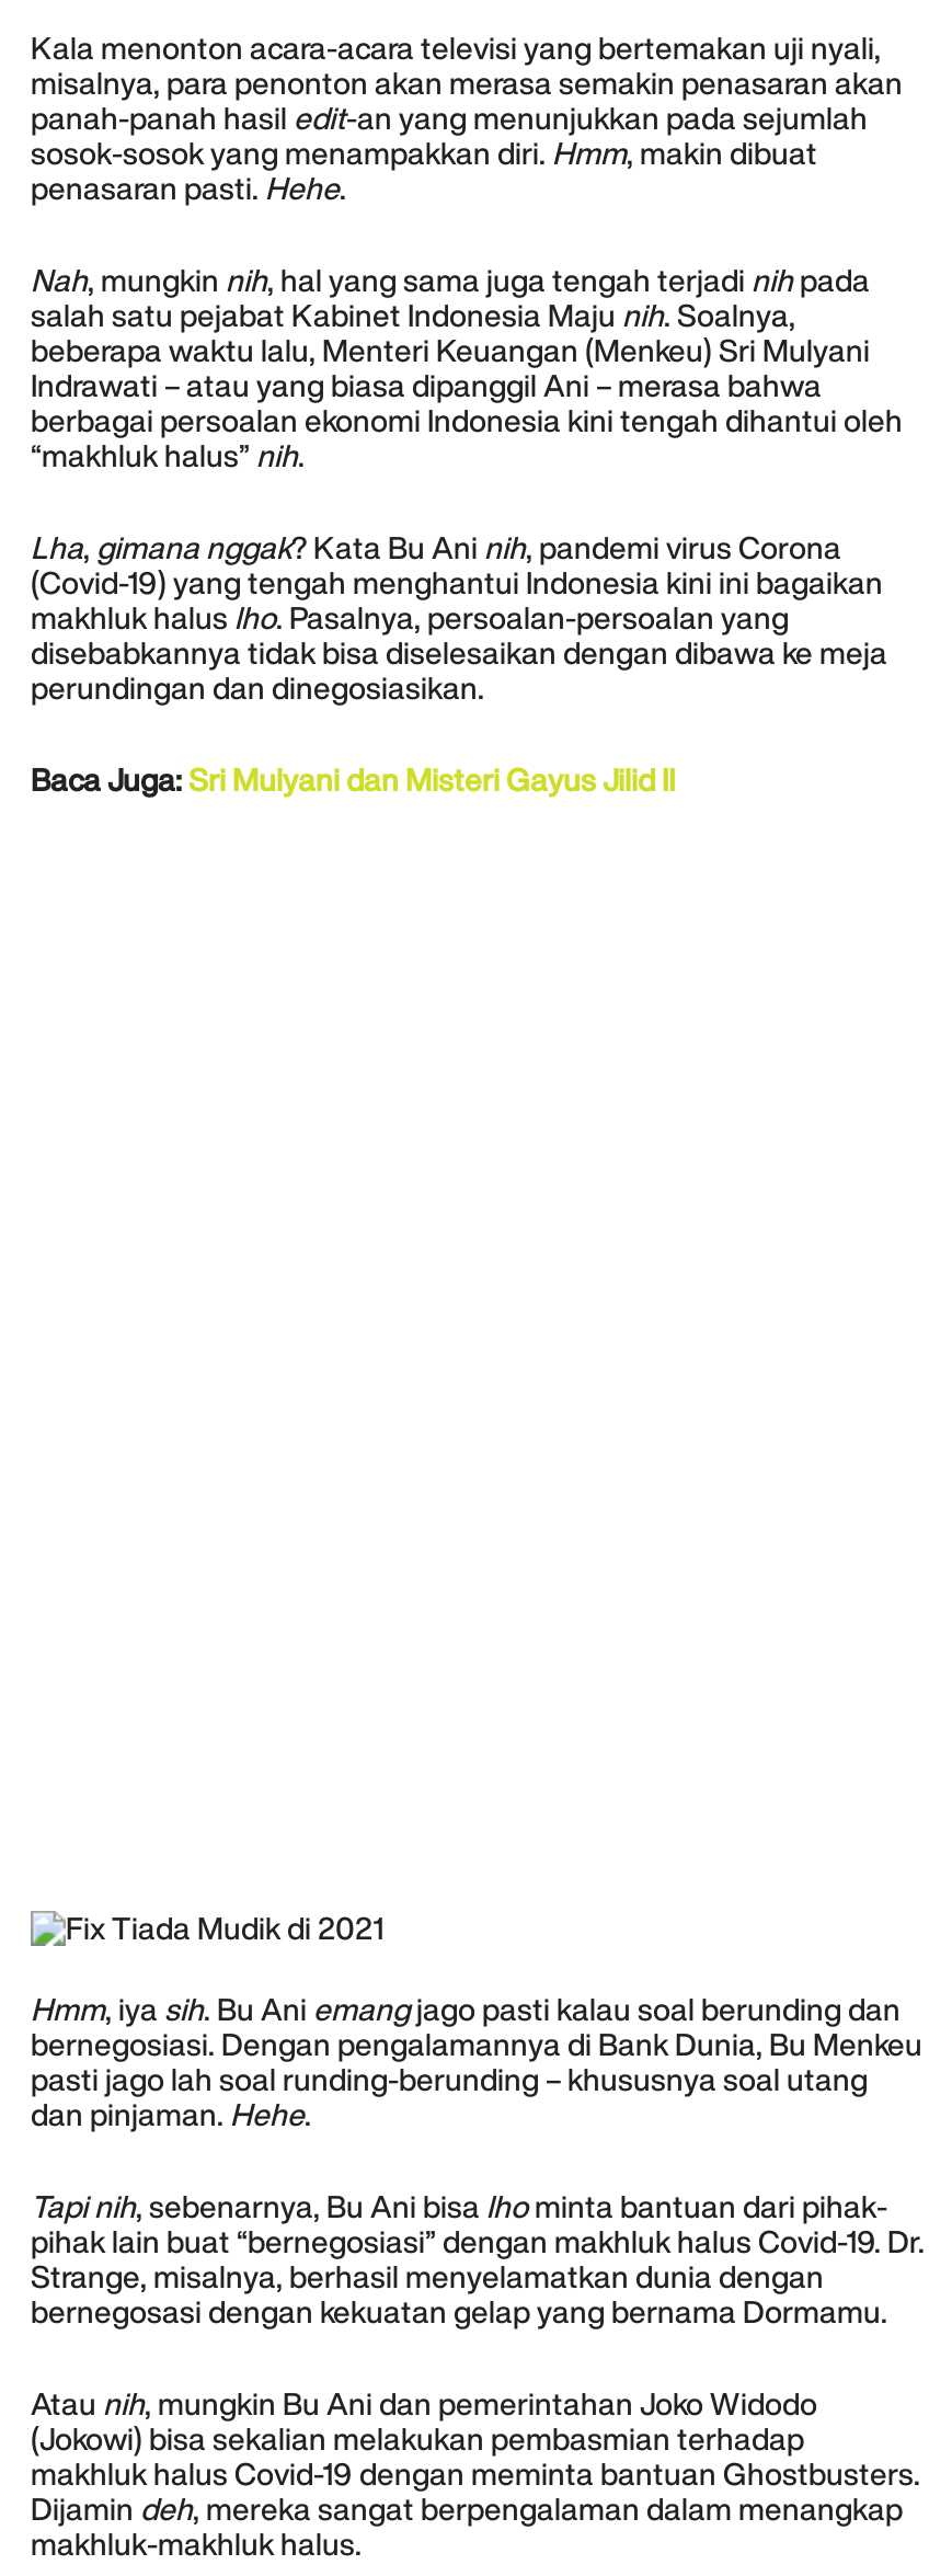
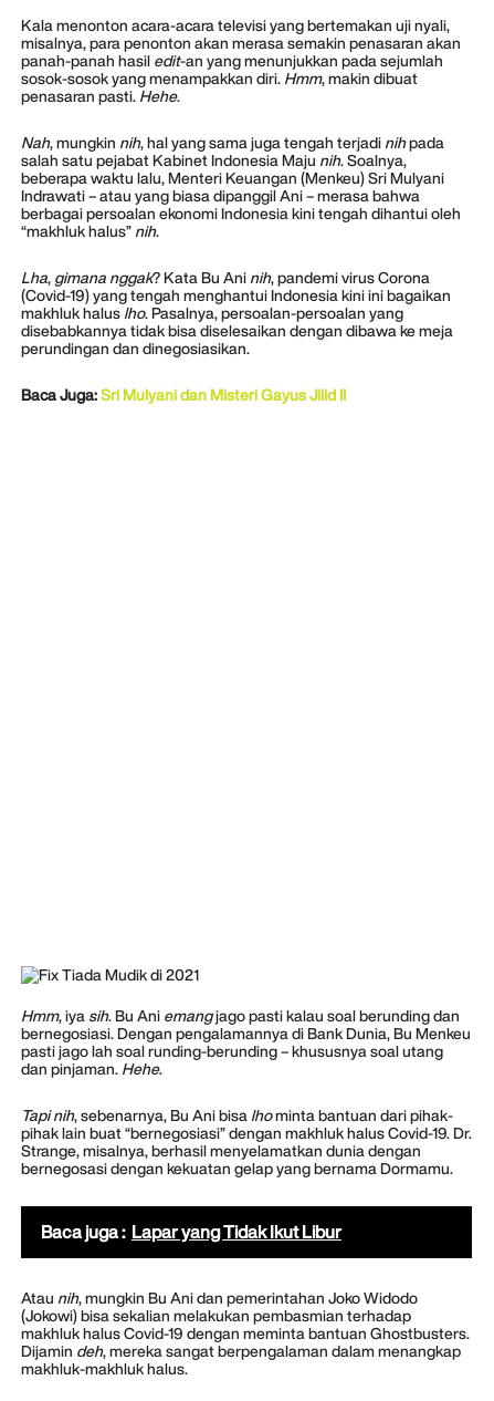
+ Baca juga : Lapar yang Tidak Ikut Libur
